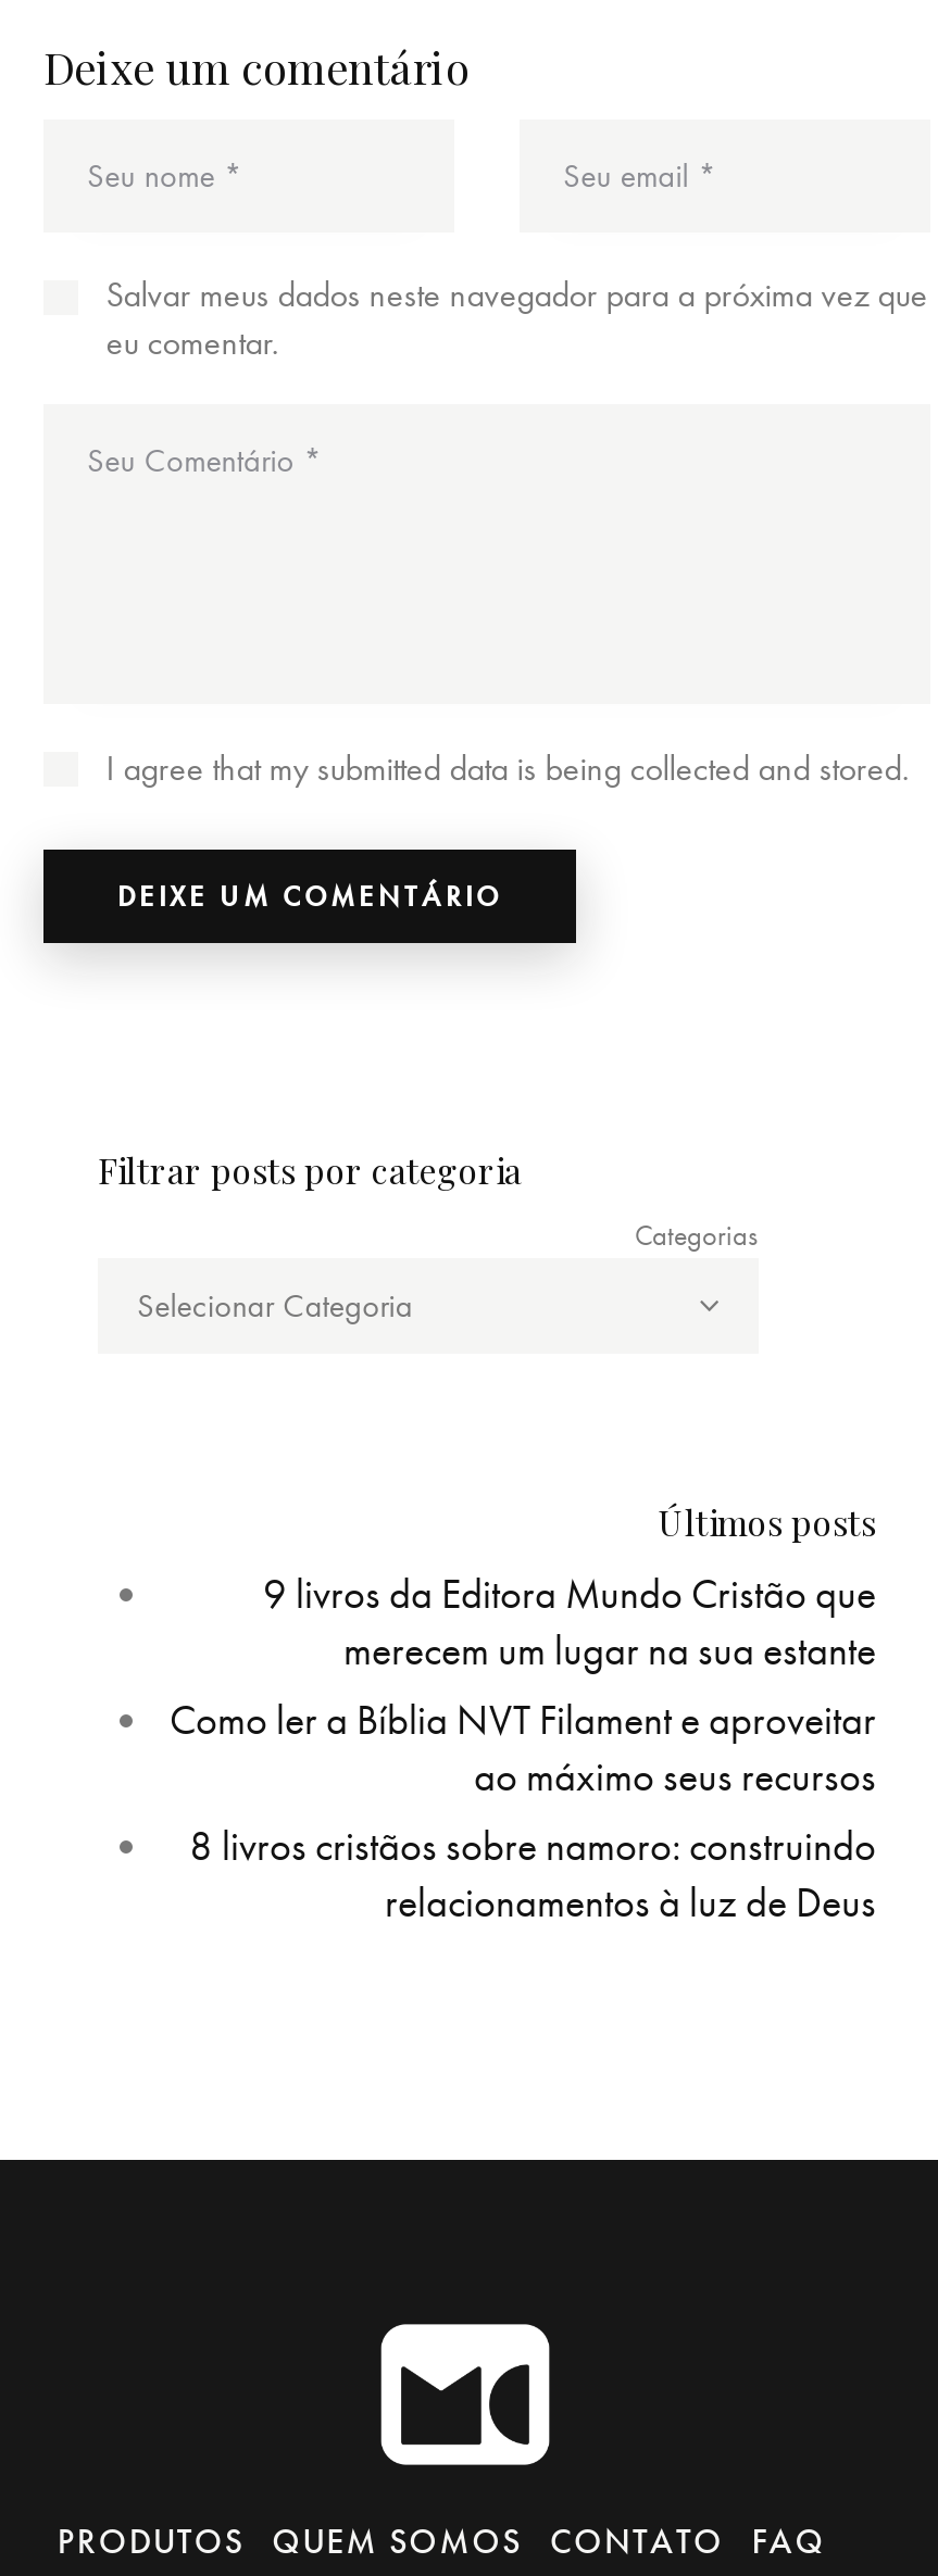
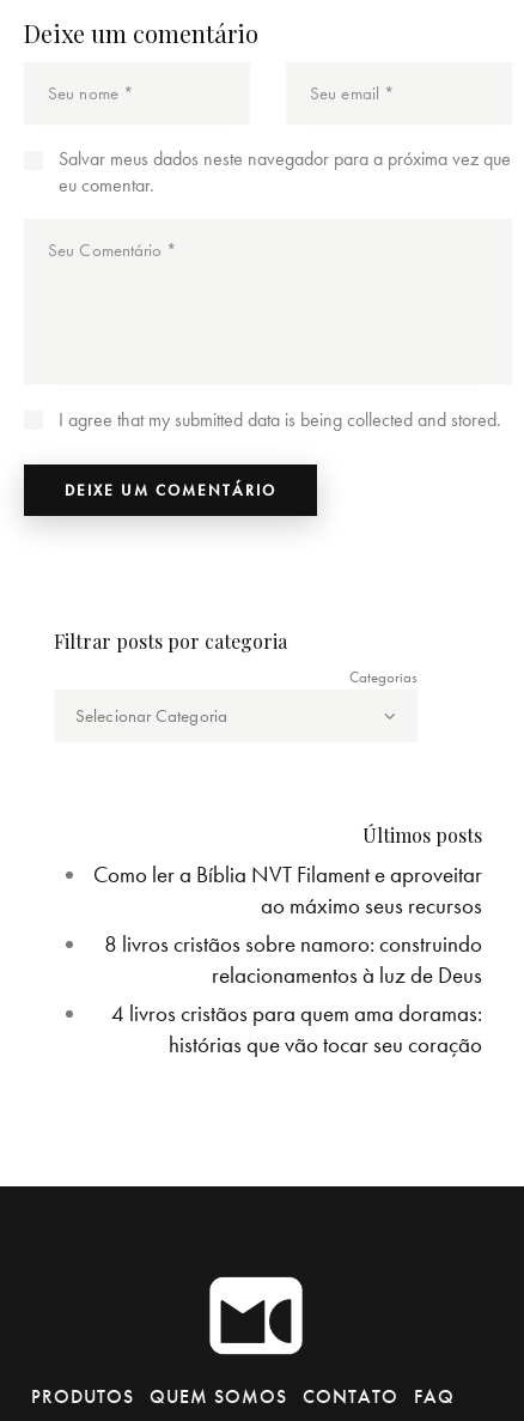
- 9 livros da Editora Mundo Cristão que
- merecem um lugar na sua estante

moved up: Como ler a Bíblia NVT Filament e aproveitar | ao máximo seus recursos | 8 livros cristãos sobre namoro: construindo | relacionamentos à luz de Deus

+ 4 livros cristãos para quem ama doramas:
+ histórias que vão tocar seu coração
